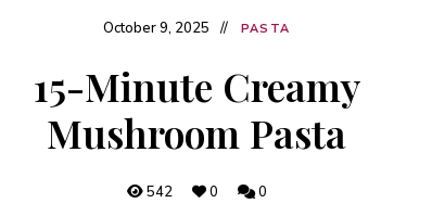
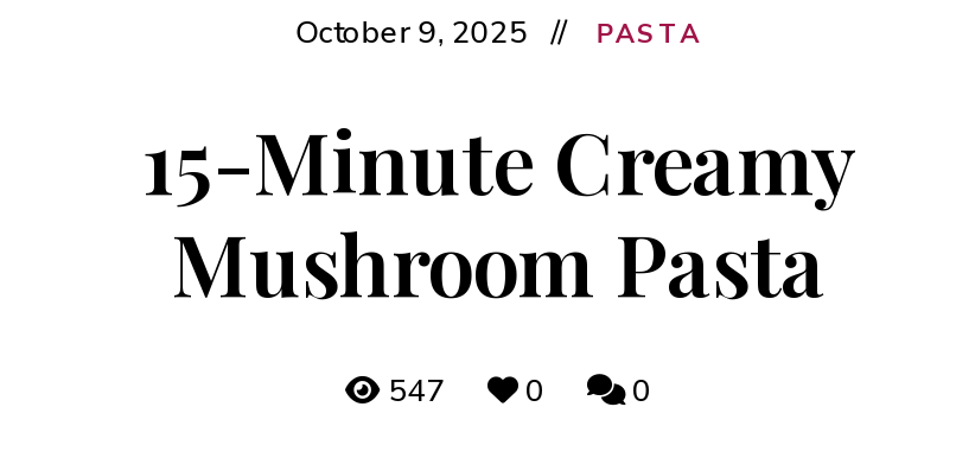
- 542 0 0
+ 547 0 0
